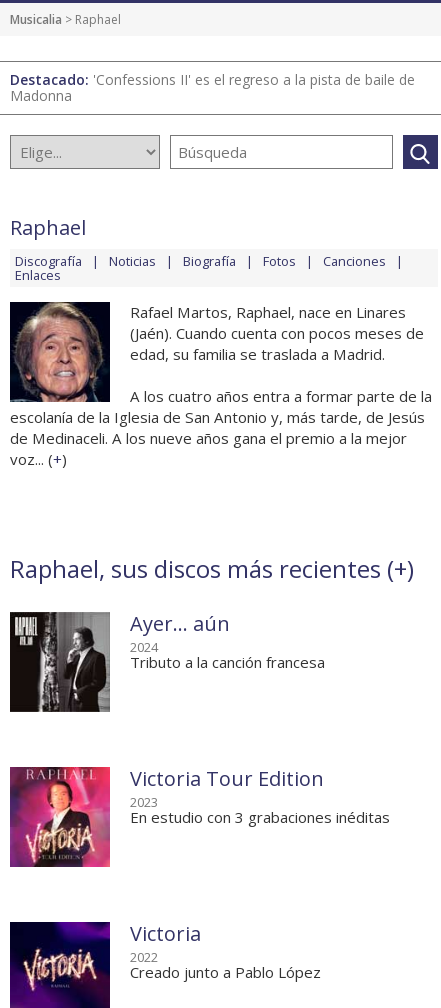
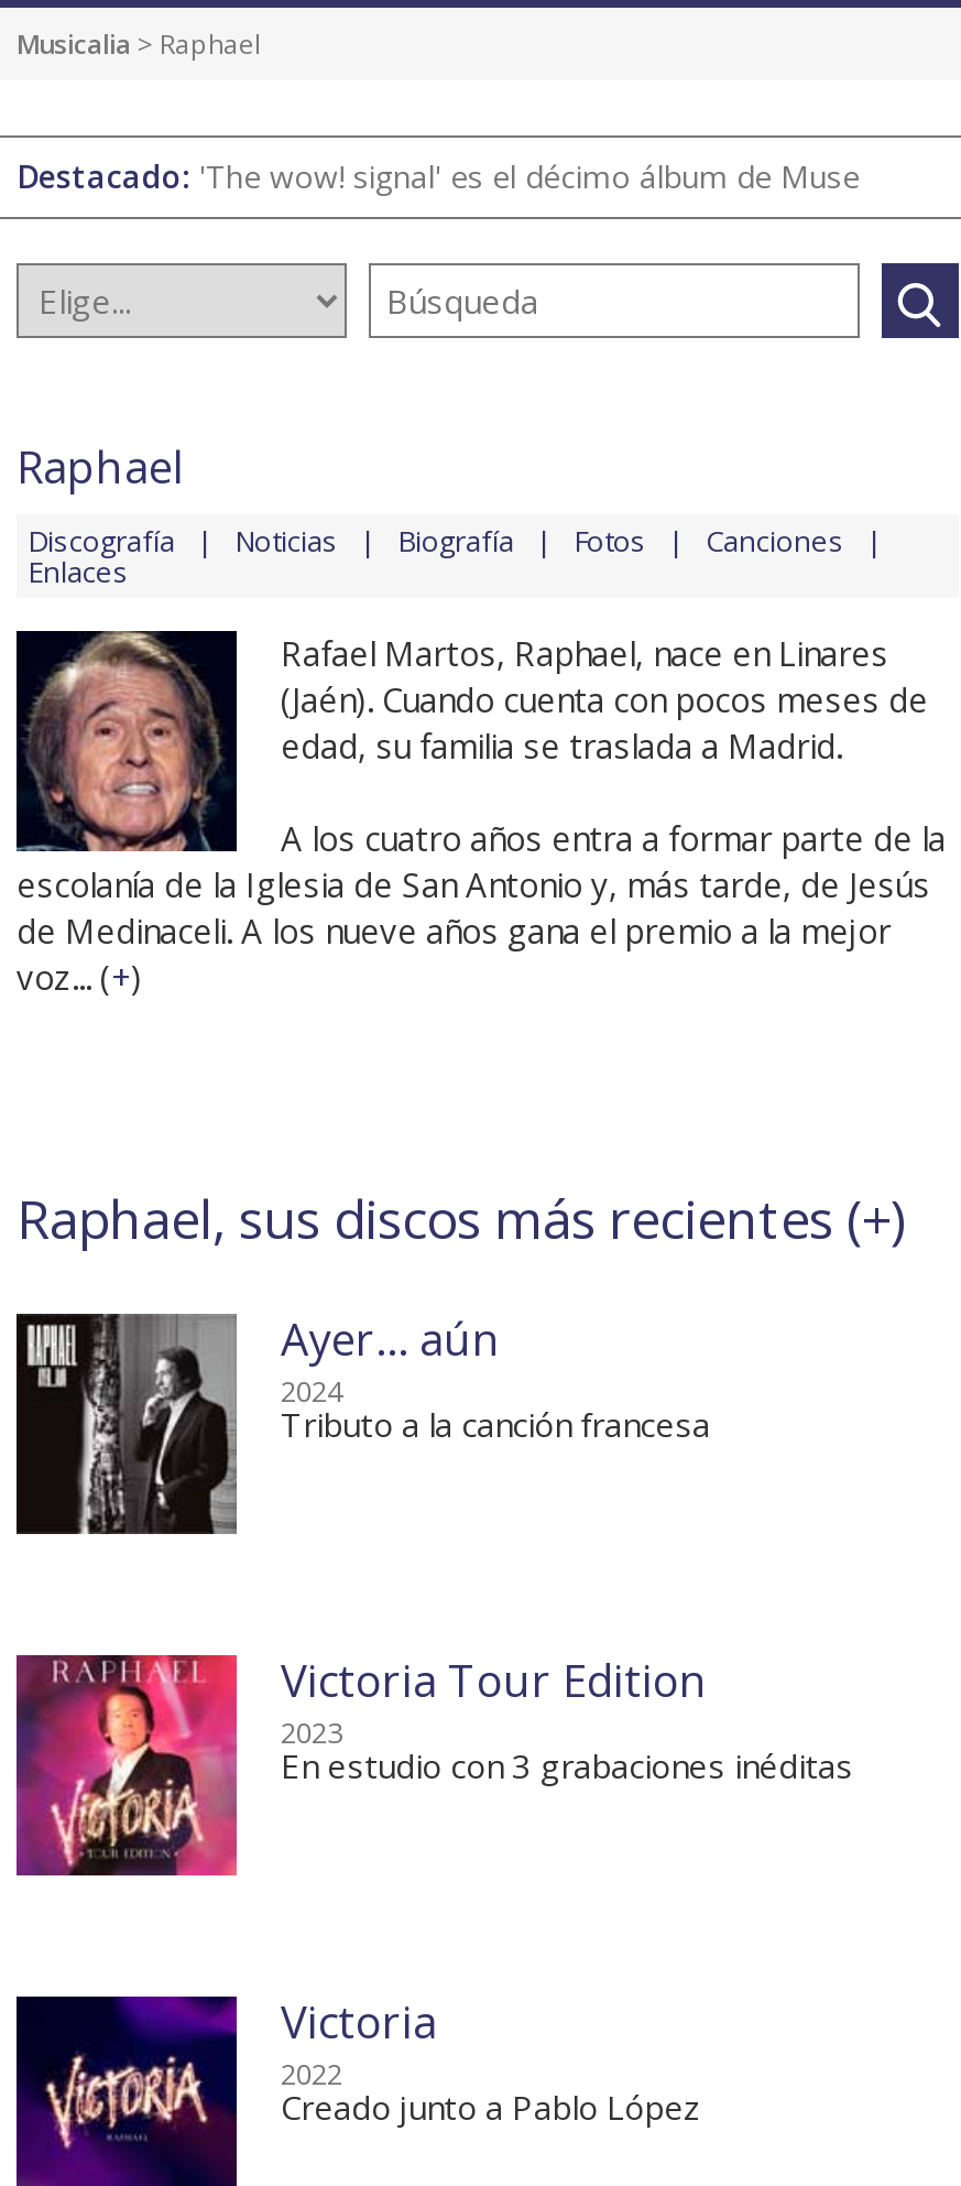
- Destacado: 'Confessions II' es el regreso a la pista de baile de
- Madonna
+ Destacado: 'The wow! signal' es el décimo álbum de Muse
